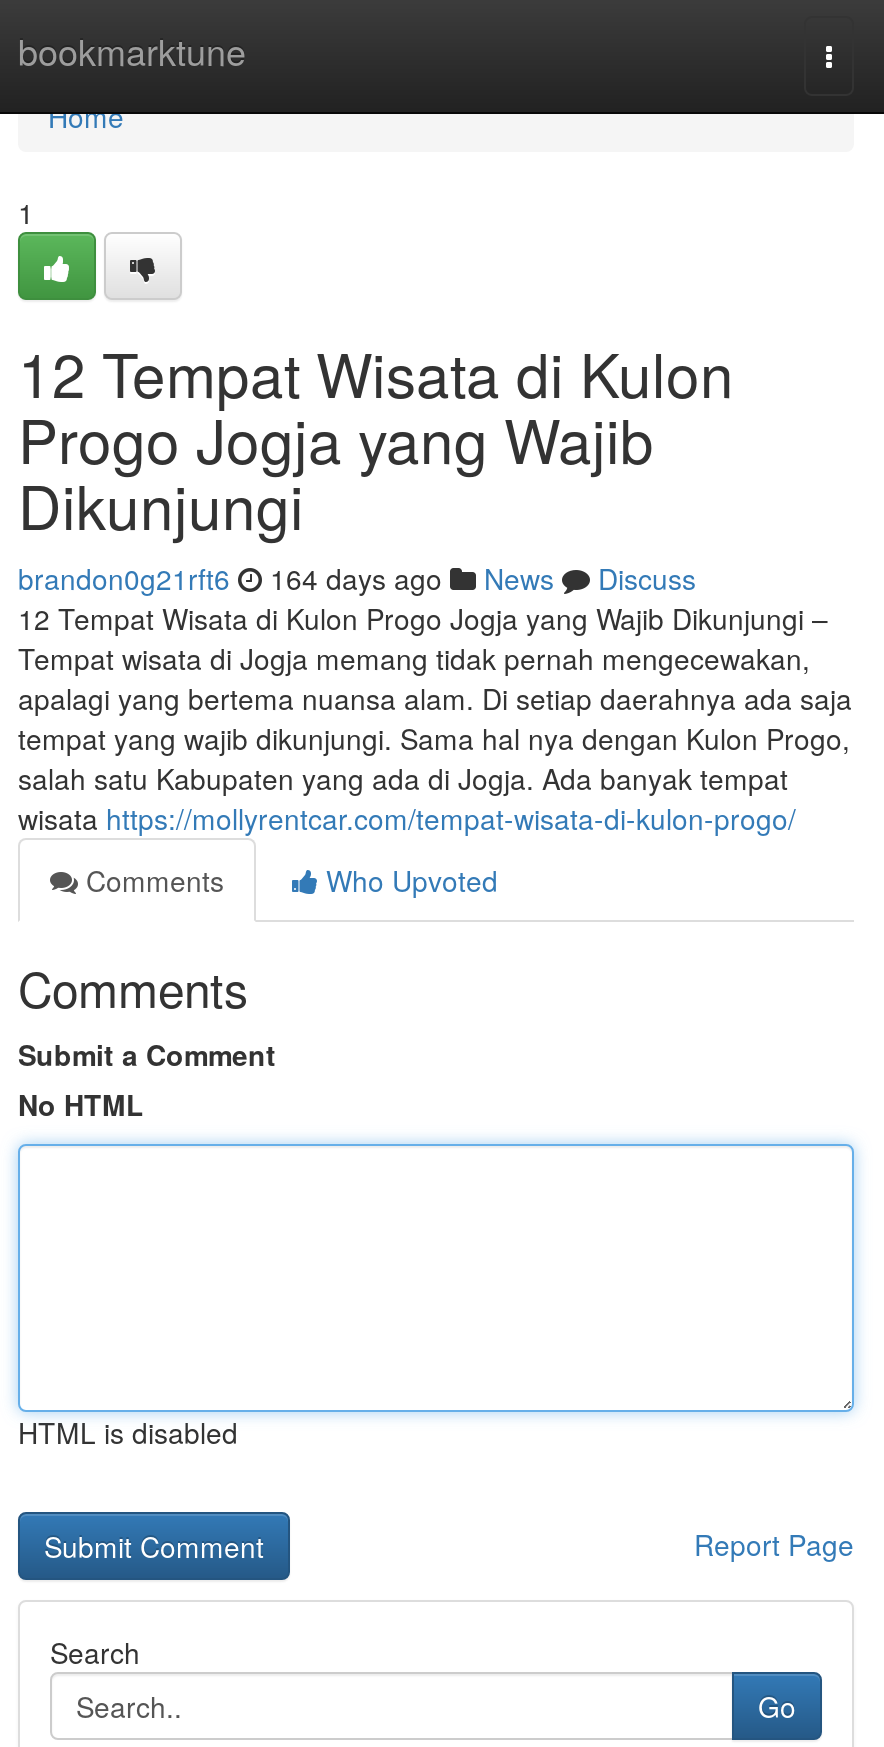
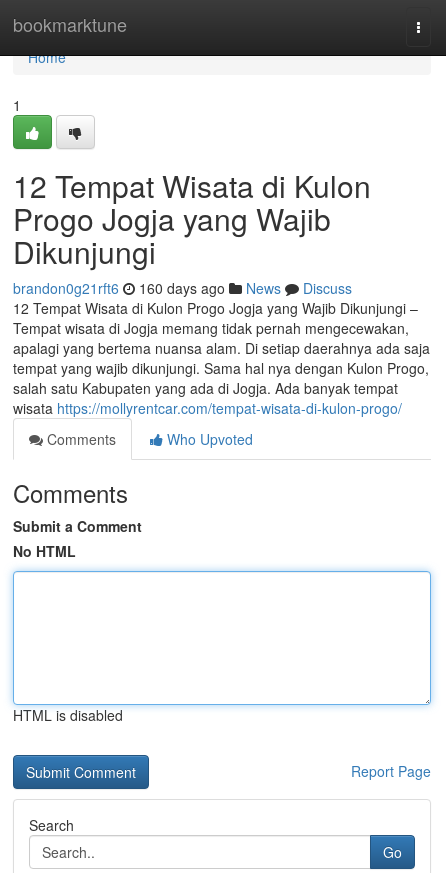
- brandon0g21rft6 164 days ago News Discuss
+ brandon0g21rft6 160 days ago News Discuss
